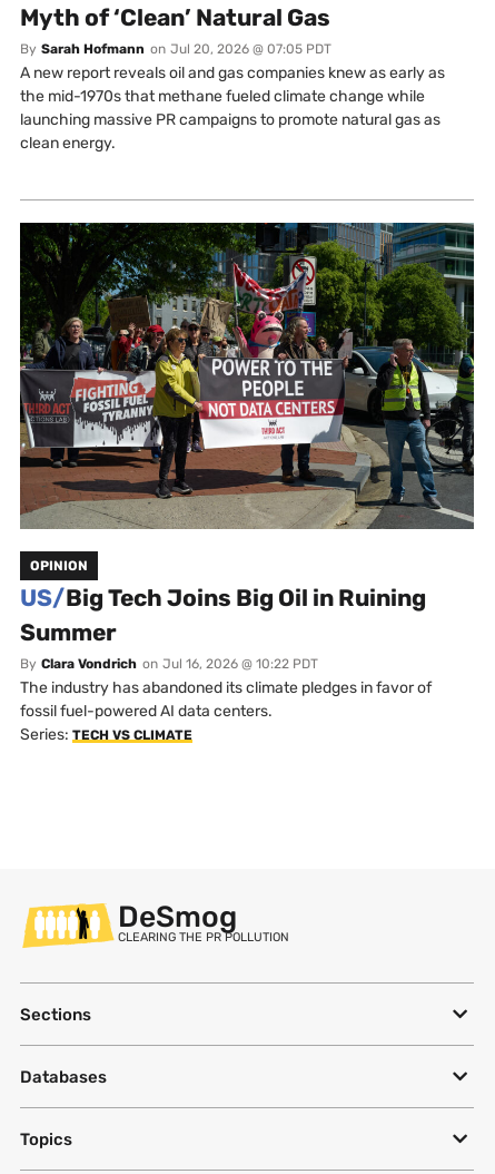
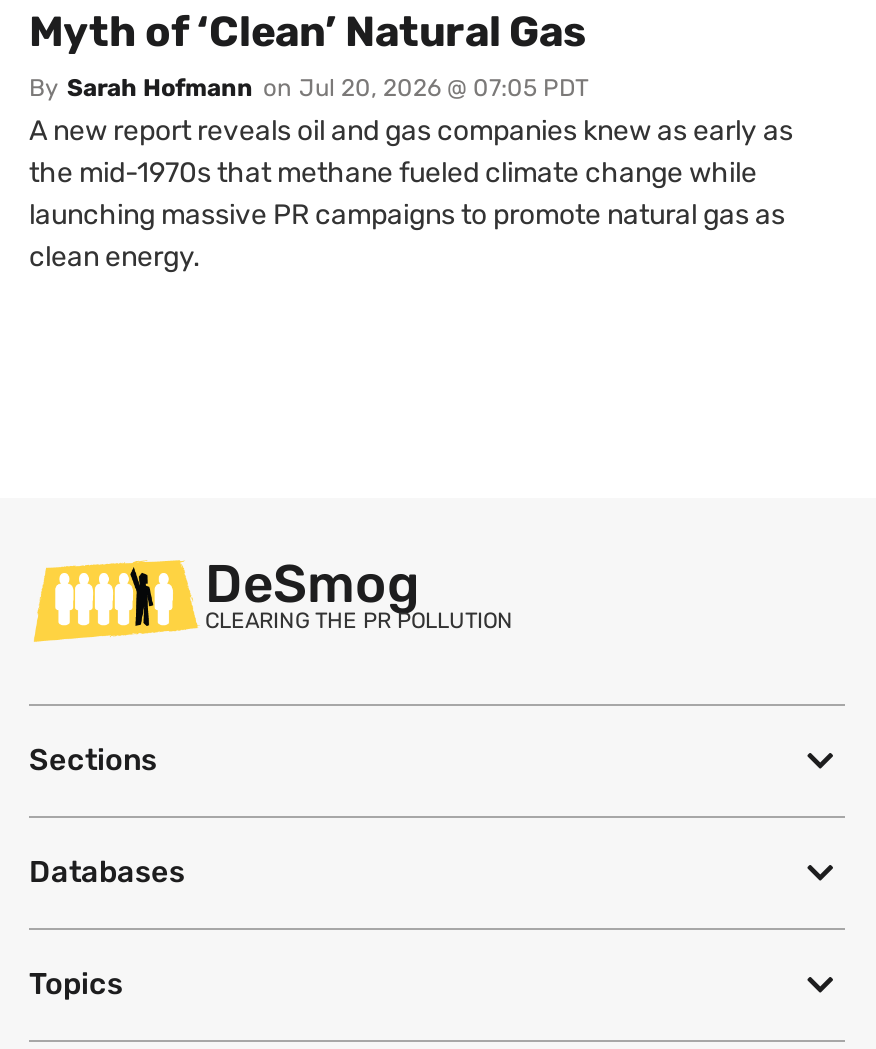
- [image]
- OPINION
- US/Big Tech Joins Big Oil in Ruining
- Summer
- By Clara Vondrich on Jul 16, 2026 @ 10:22 PDT
- The industry has abandoned its climate pledges in favor of
- fossil fuel-powered AI data centers.
- Series: TECH VS CLIMATE
